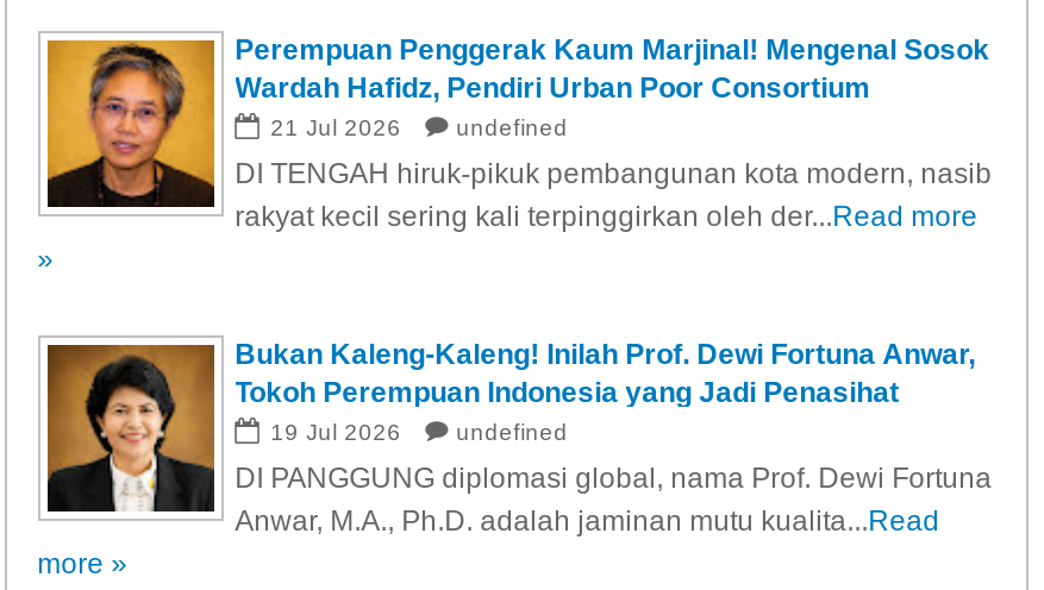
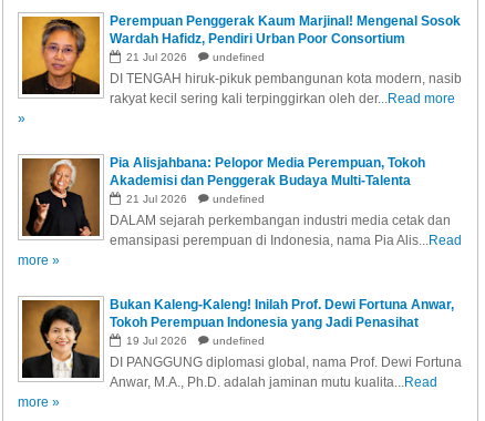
+ [image]
+ Pia Alisjahbana: Pelopor Media Perempuan, Tokoh
+ Akademisi dan Penggerak Budaya Multi-Talenta
+ 21 Jul 2026
+ undefined
+ DALAM sejarah perkembangan industri media cetak dan
+ emansipasi perempuan di Indonesia, nama Pia Alis... Read
+ more »
